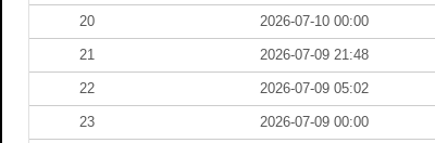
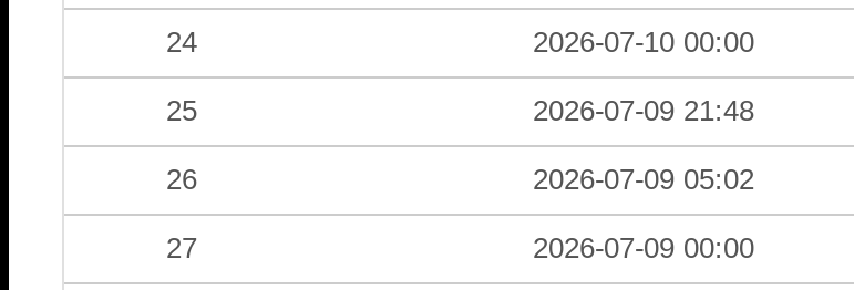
- 20
+ 24

- 21
+ 25

- 22
+ 26

- 23
+ 27
